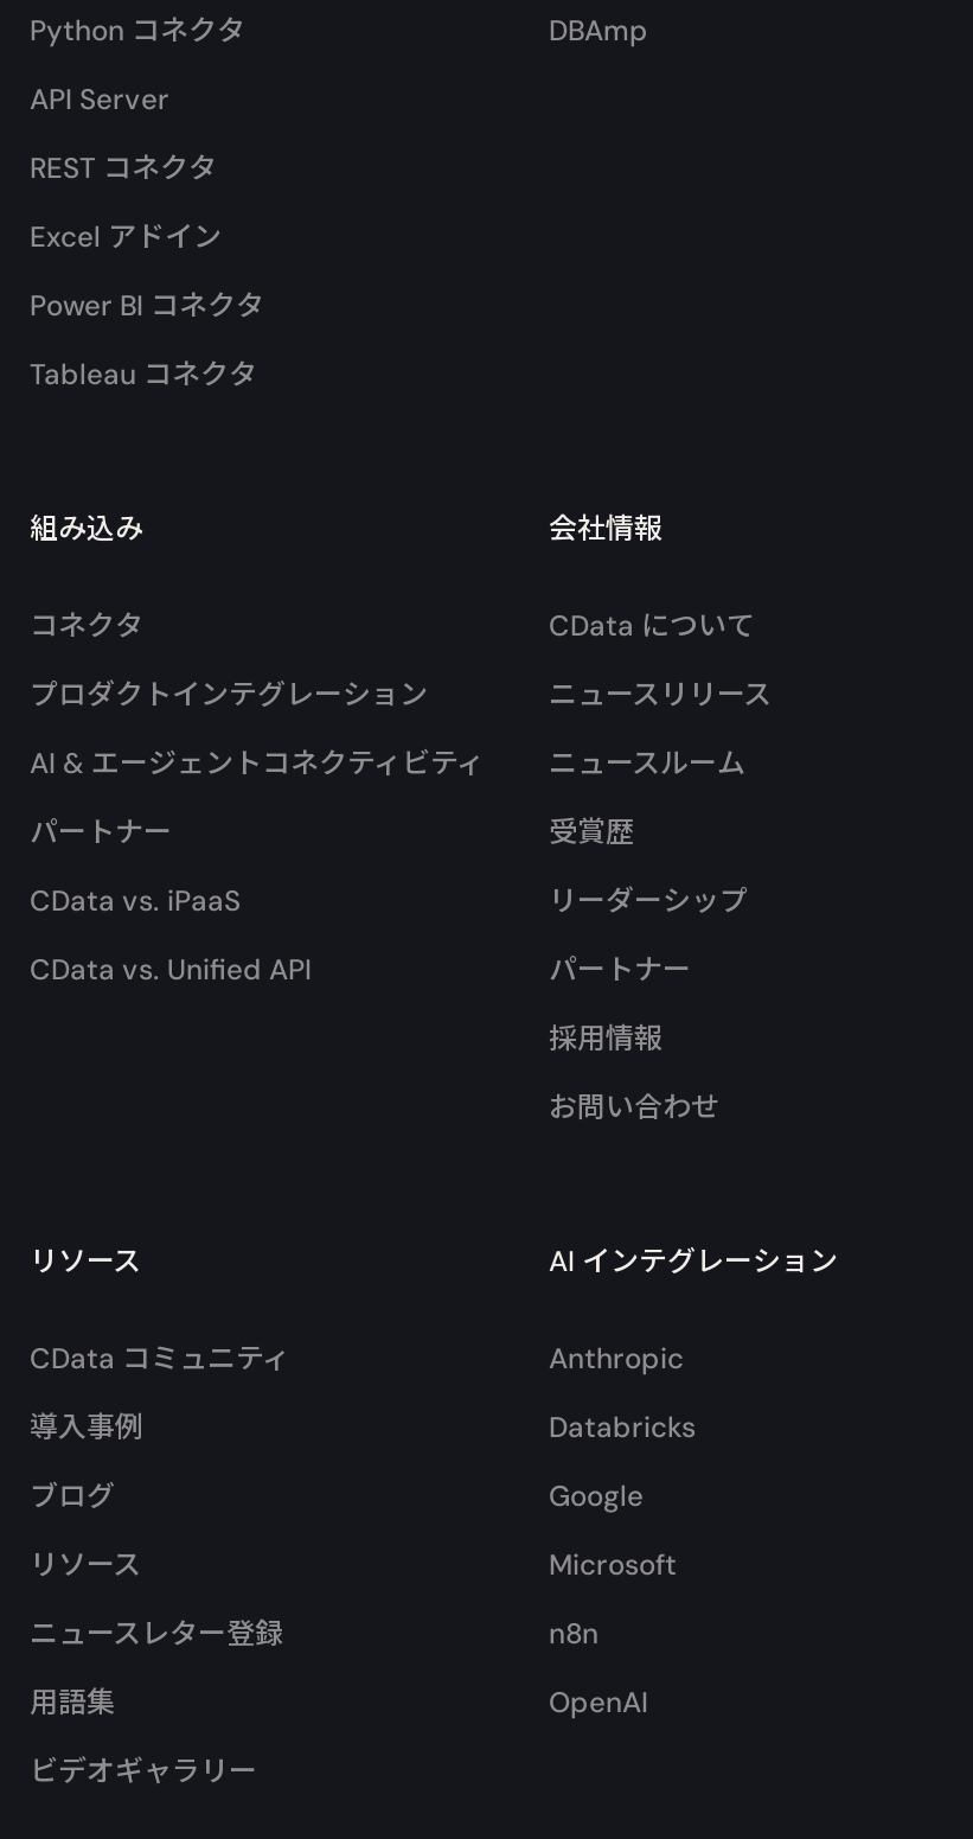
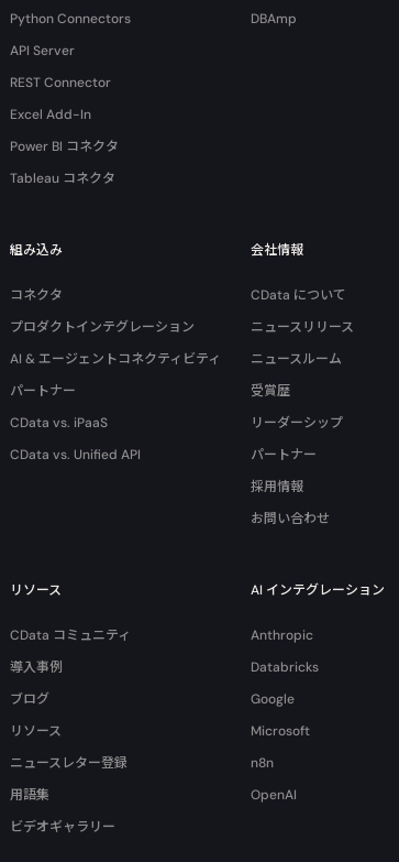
- Python コネクタ
+ Python Connectors

- REST コネクタ
+ REST Connector

- Excel アドイン
+ Excel Add-In
